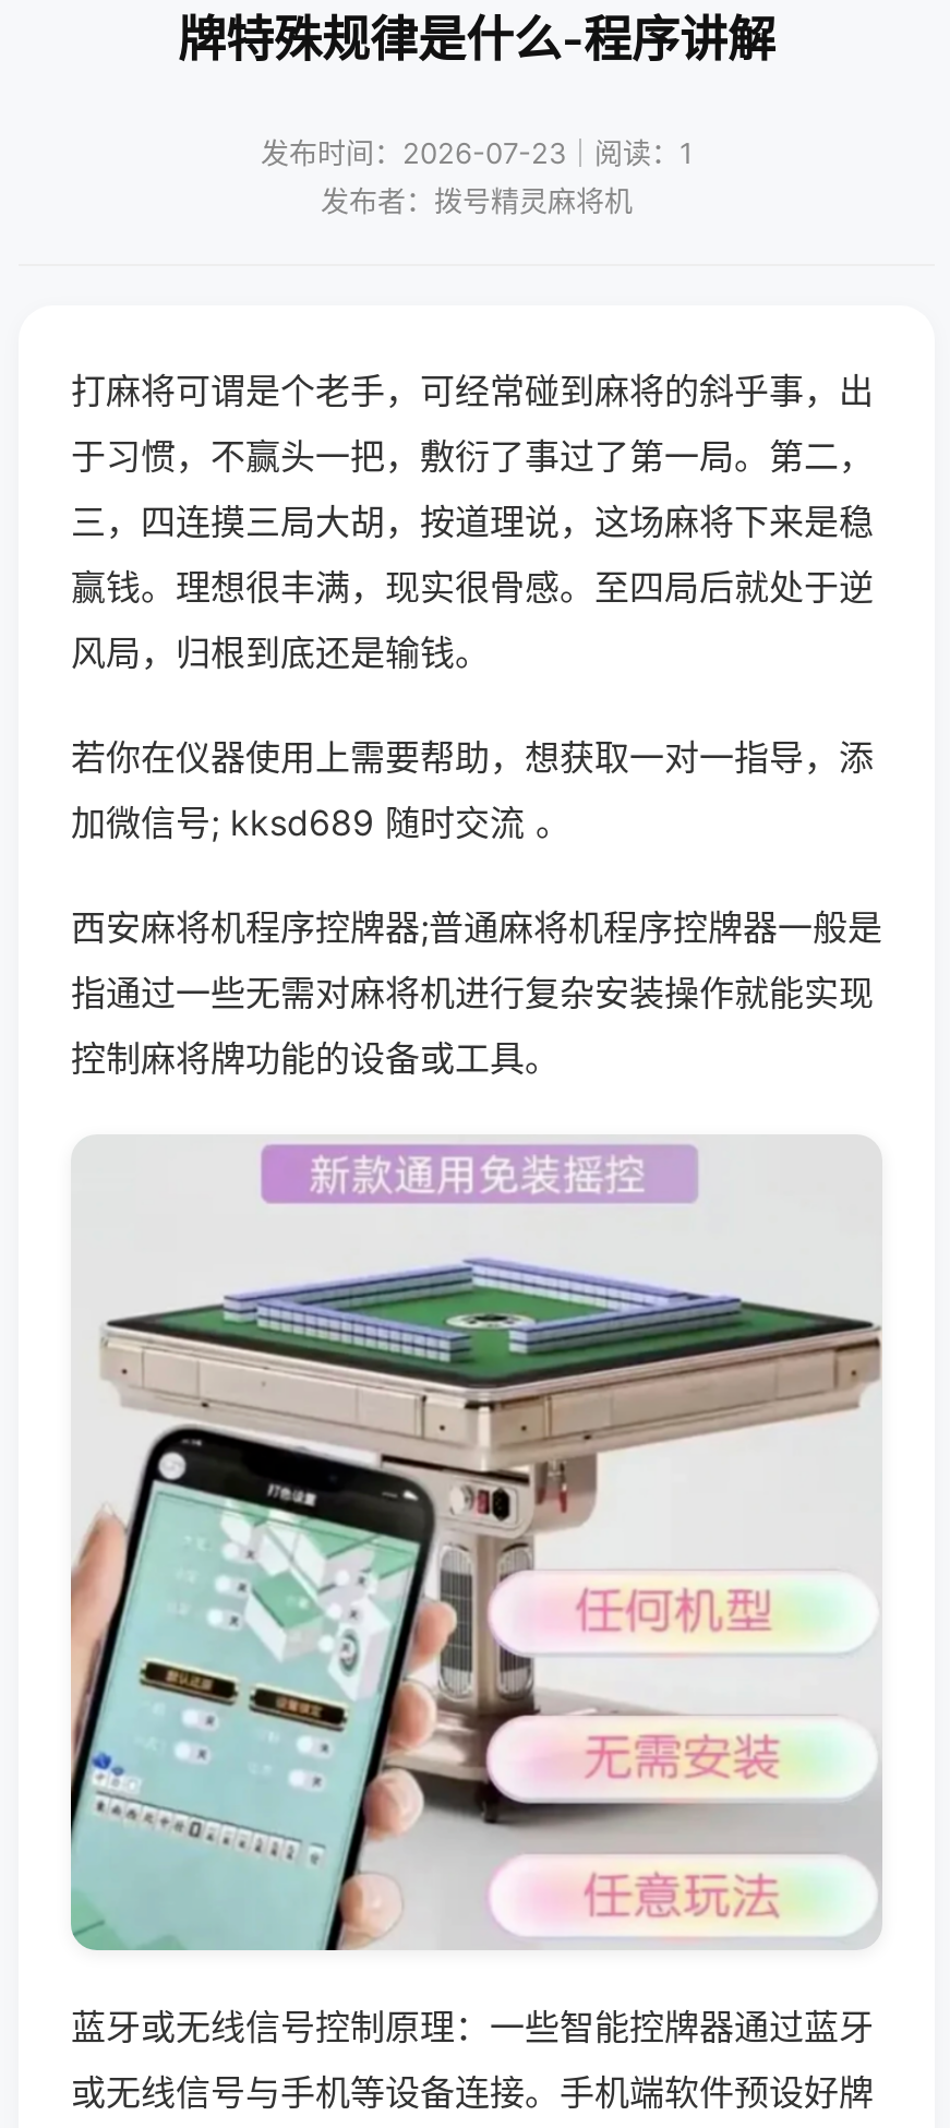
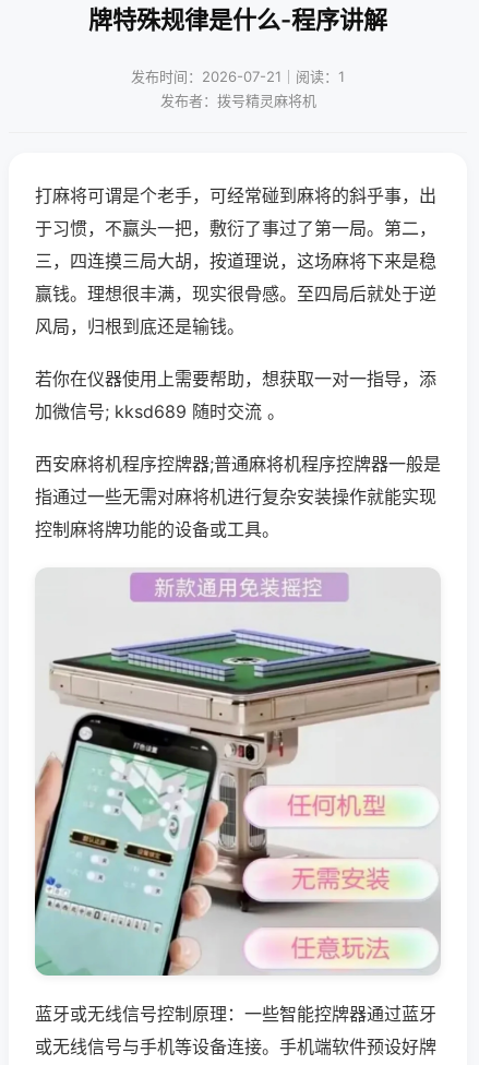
- 发布时间：2026-07-23｜阅读：1
+ 发布时间：2026-07-21｜阅读：1
